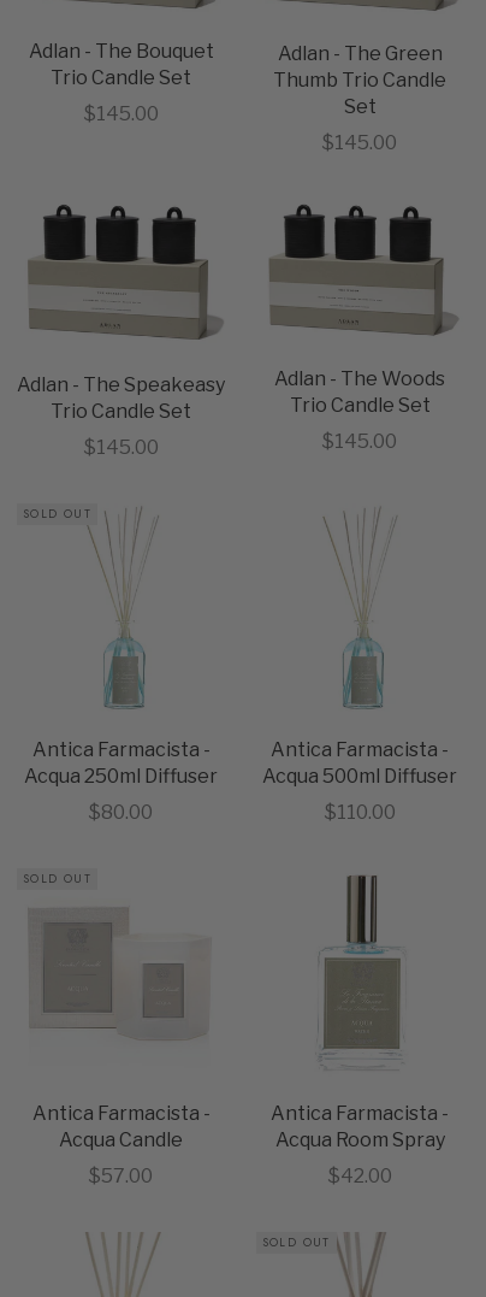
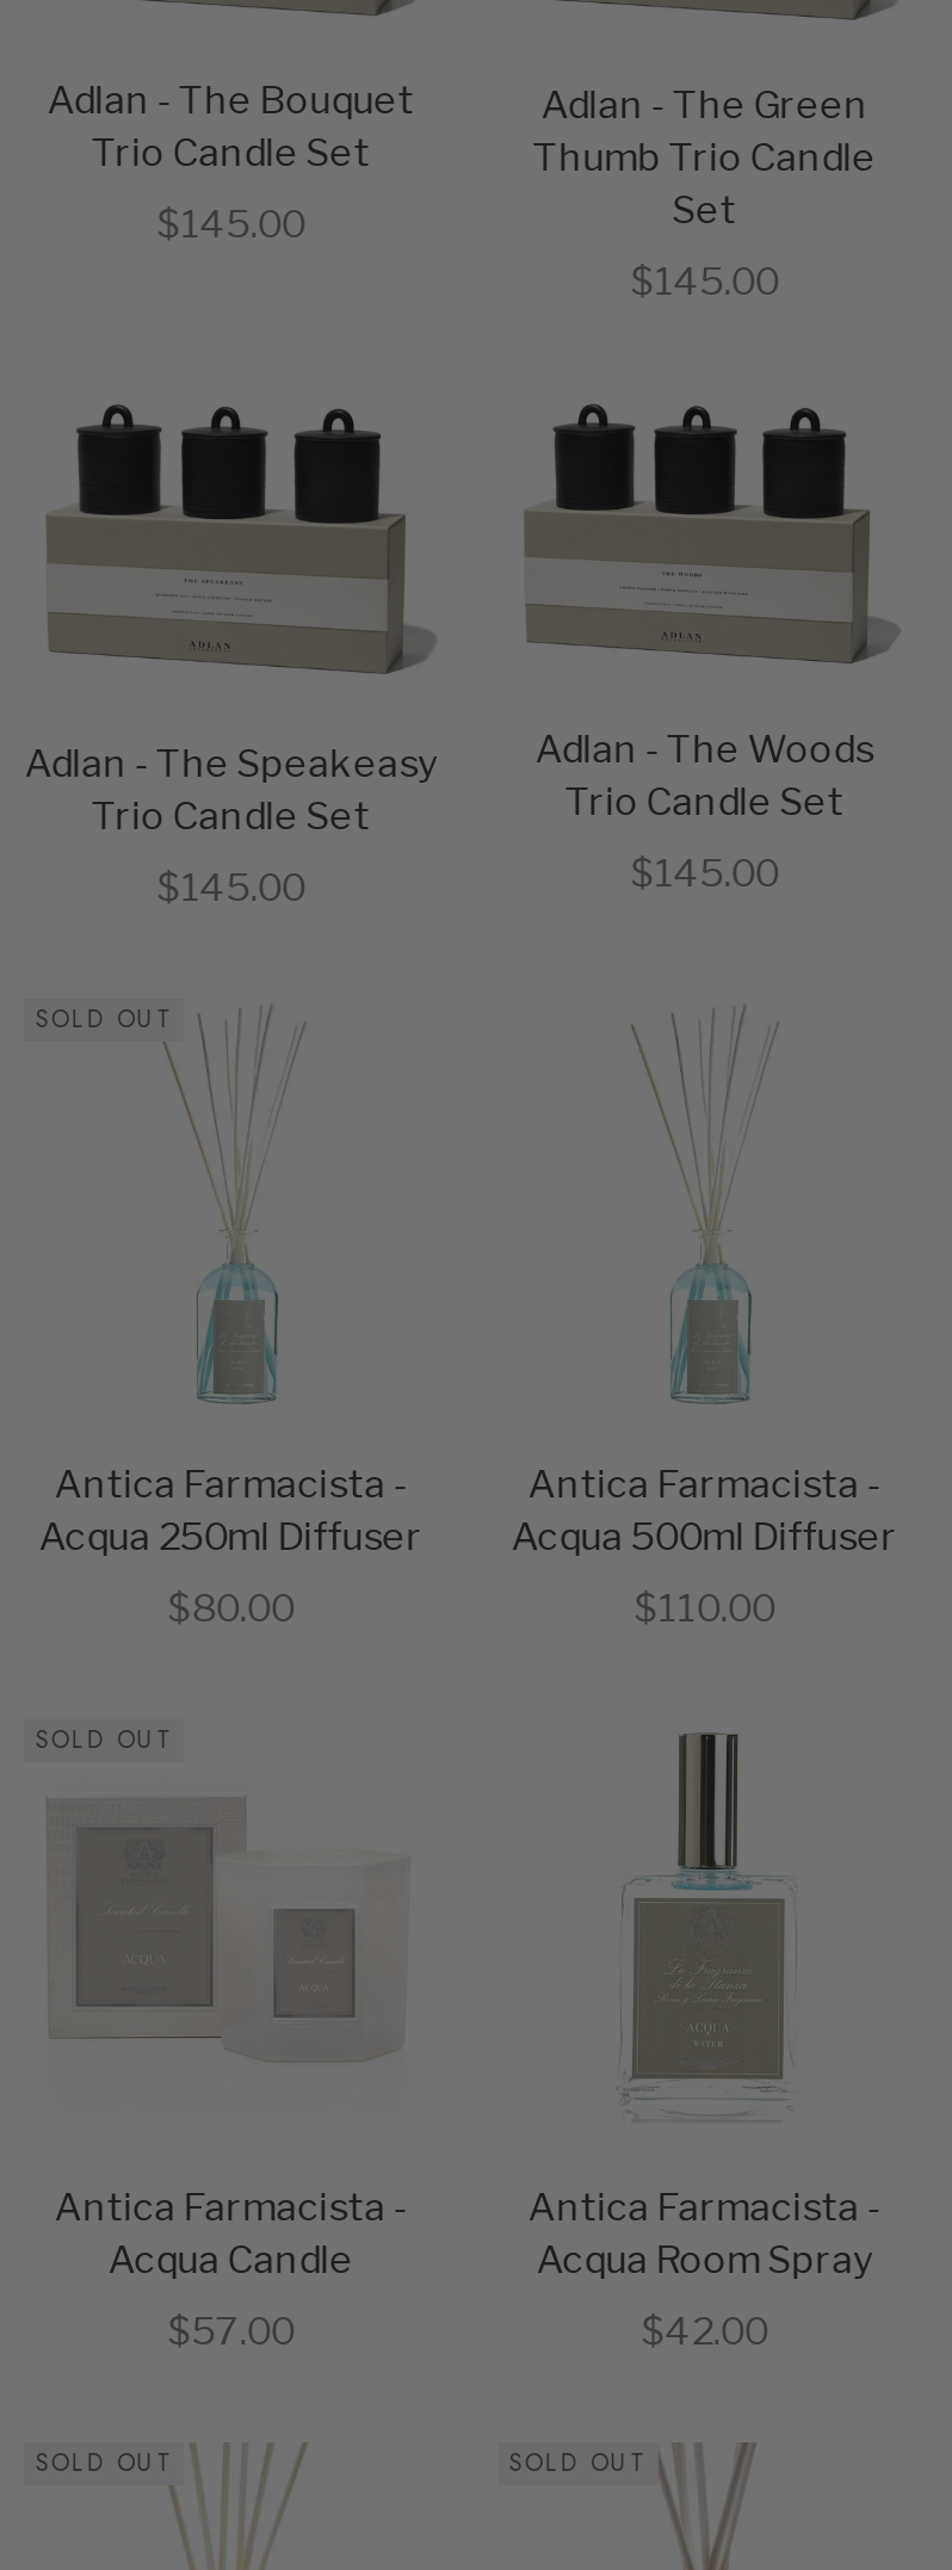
+ SOLD OUT
